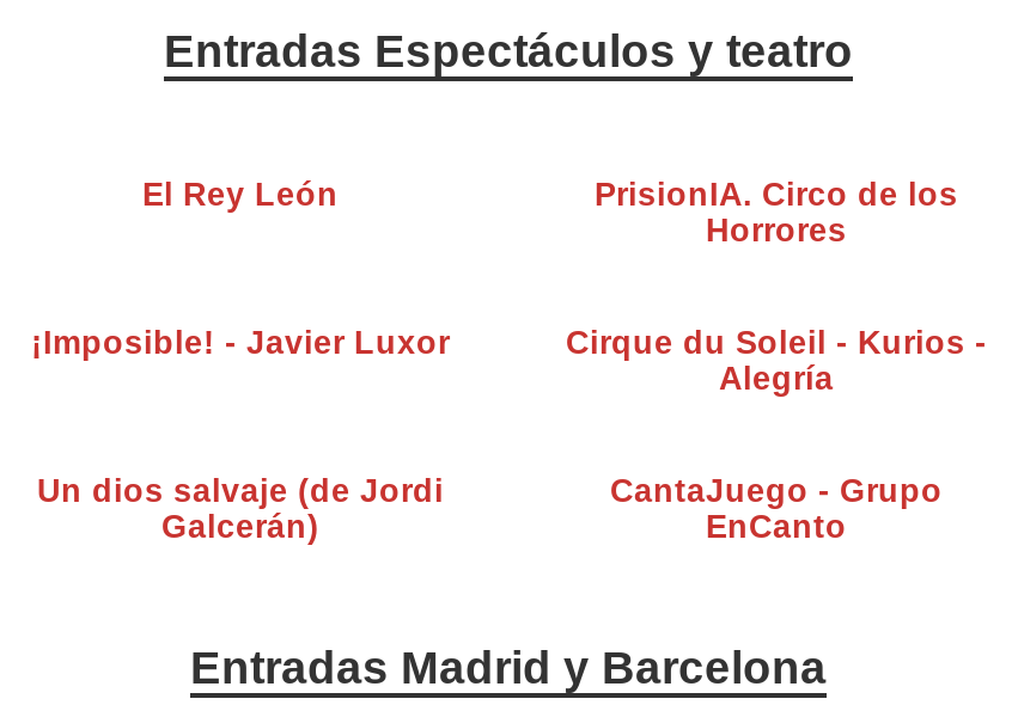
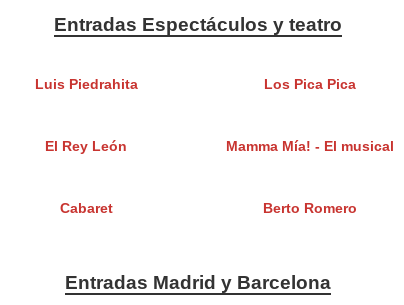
+ Luis Piedrahita
+ Los Pica Pica

- PrisionIA. Circo de los
- Horrores
- ¡Imposible! - Javier Luxor
- Cirque du Soleil - Kurios -
- Alegría
- Un dios salvaje (de Jordi
- Galcerán)
+ Mamma Mía! - El musical

moved down: El Rey León

- CantaJuego - Grupo
- EnCanto
+ Cabaret
+ Berto Romero
